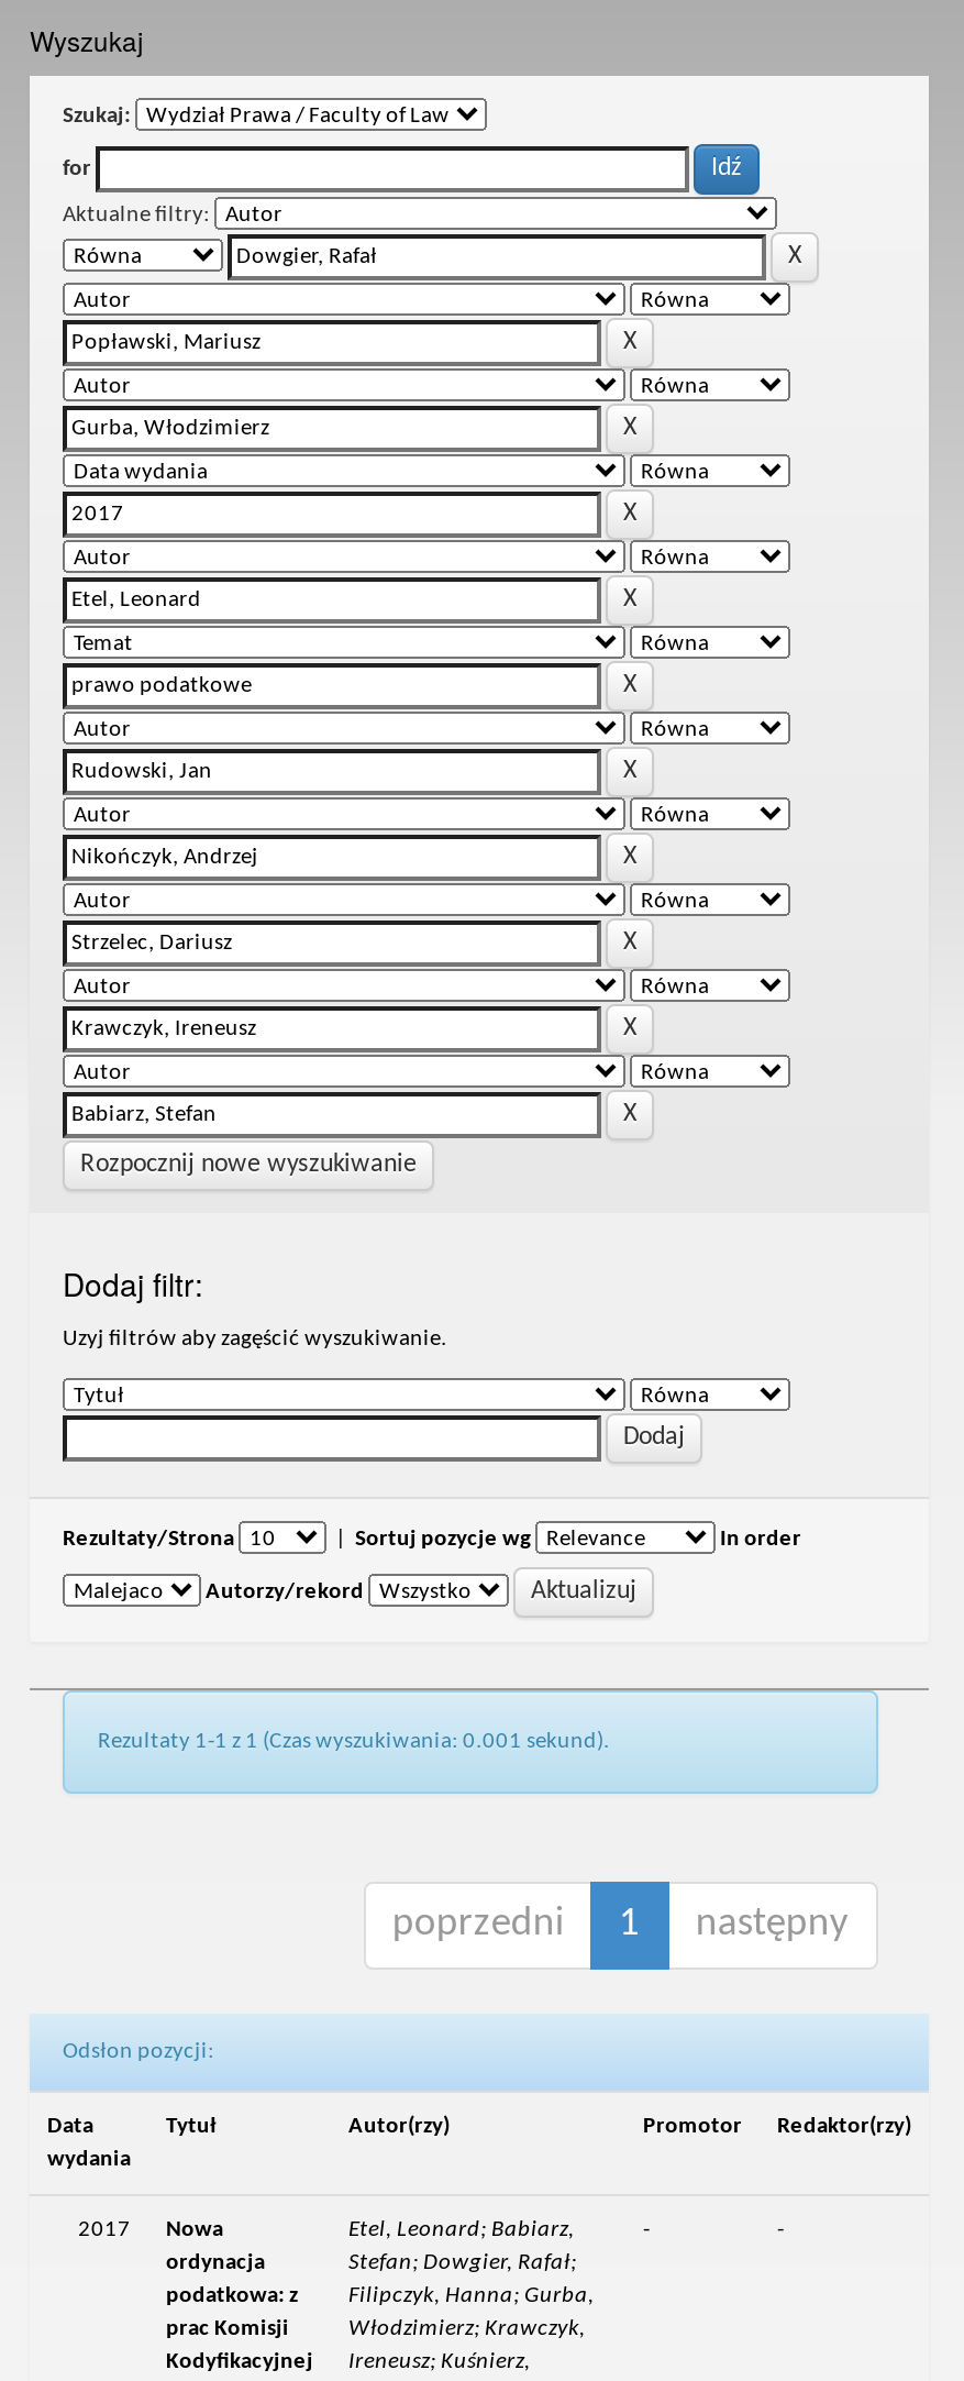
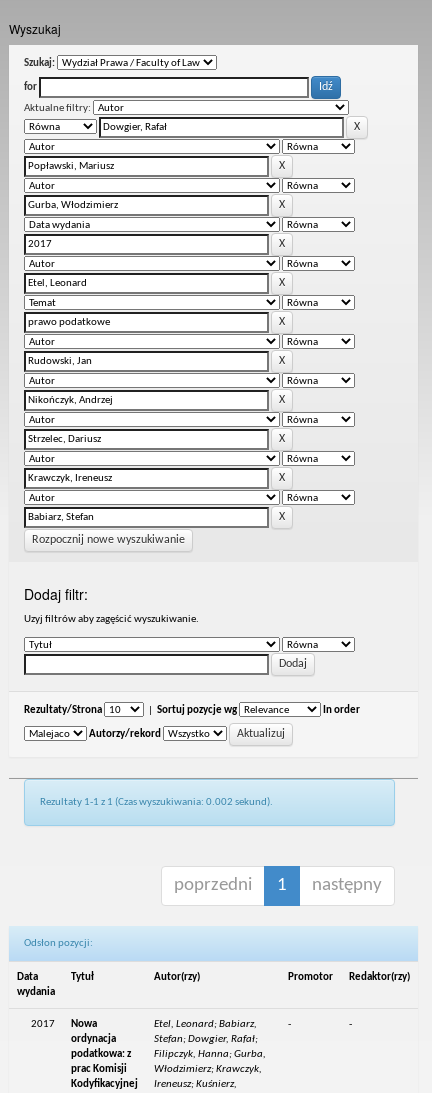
- Rezultaty 1-1 z 1 (Czas wyszukiwania: 0.001 sekund).
+ Rezultaty 1-1 z 1 (Czas wyszukiwania: 0.002 sekund).
